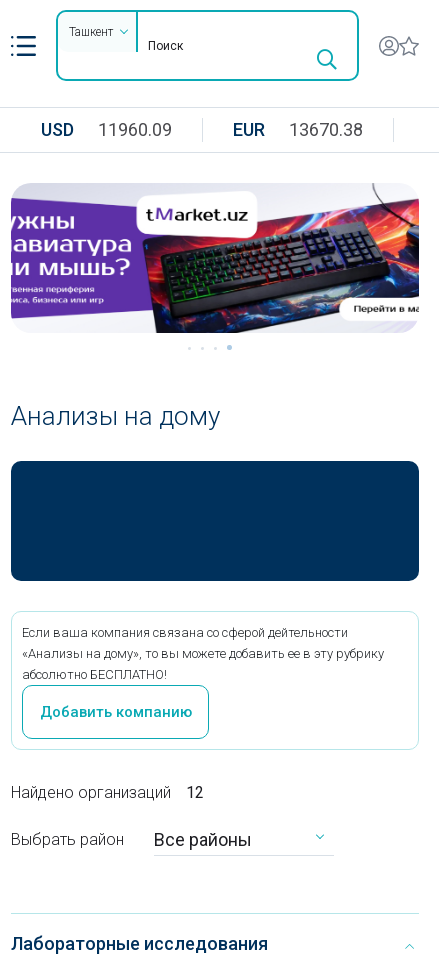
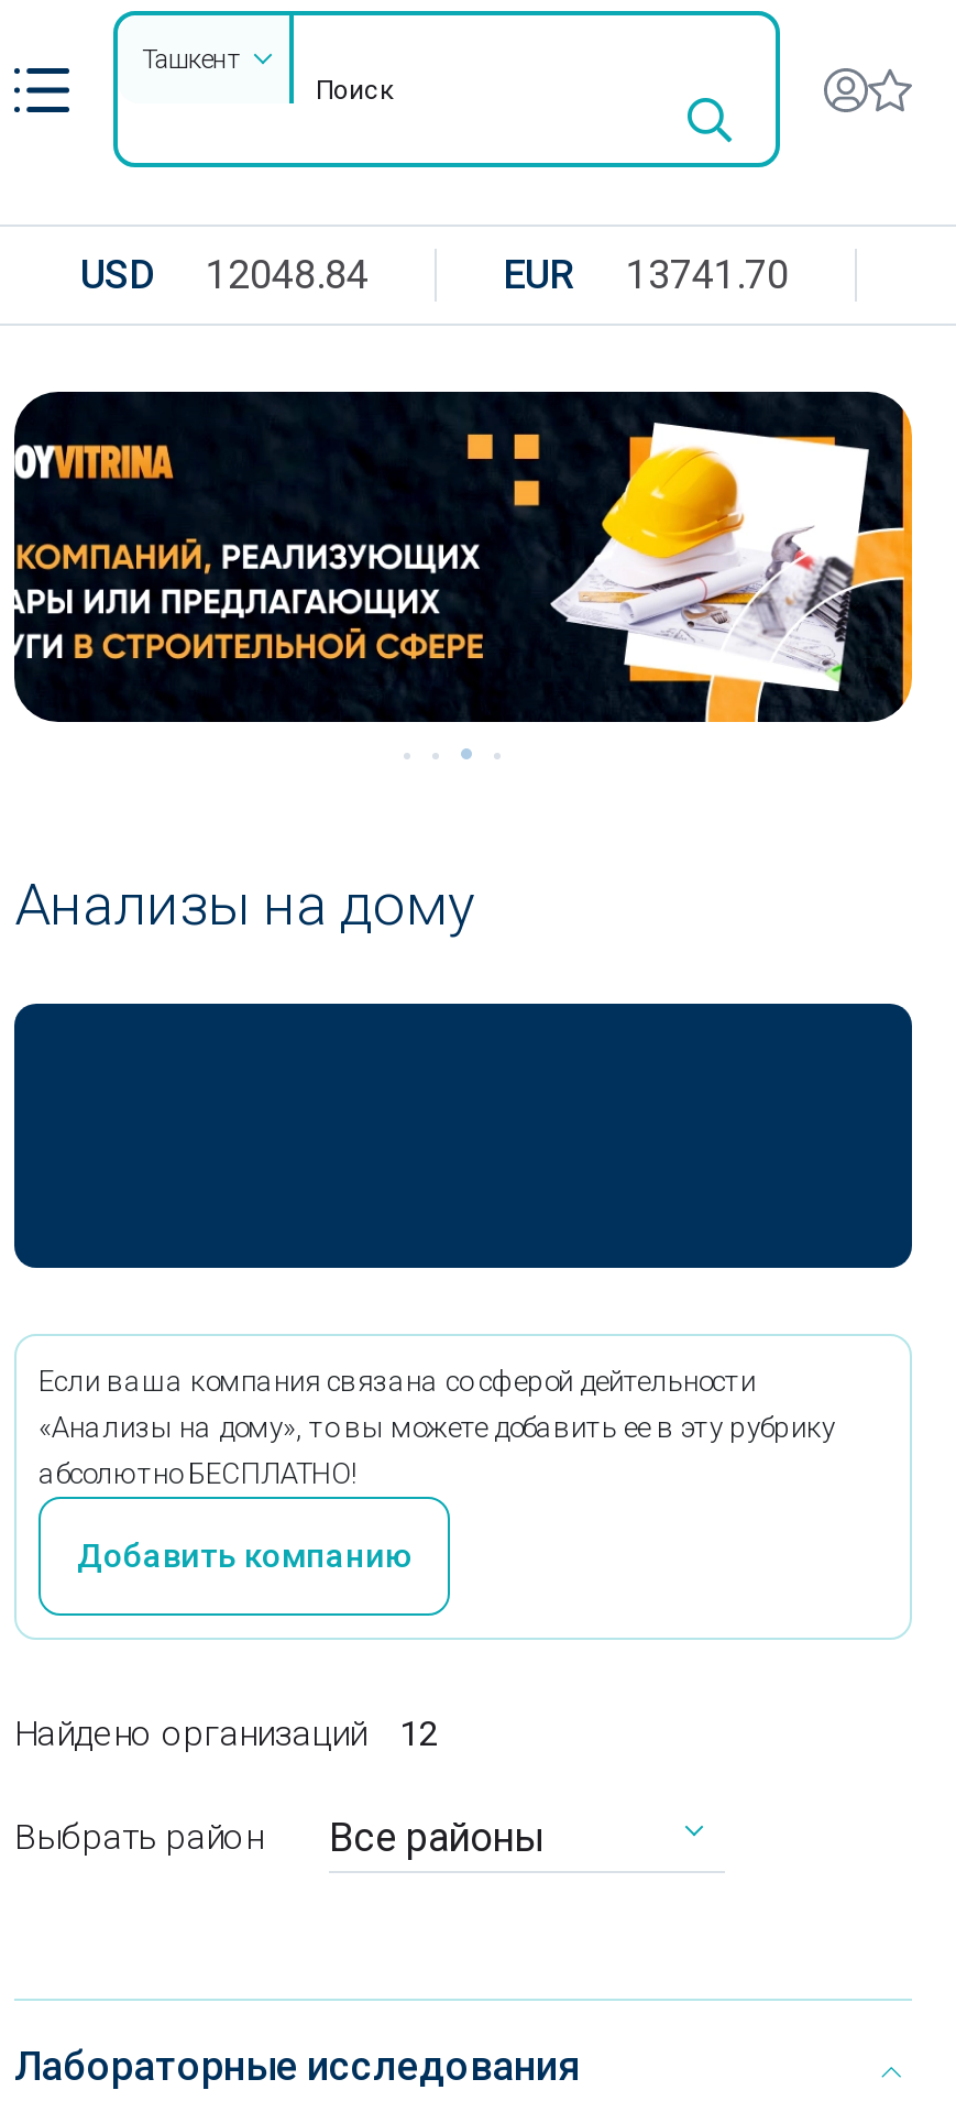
- USD 11960.09
+ USD 12048.84

- EUR 13670.38
+ EUR 13741.70

- [image]
+ [image]
